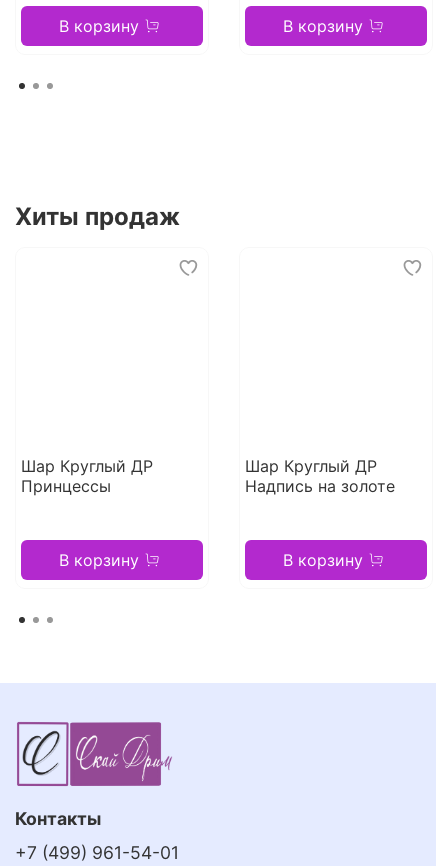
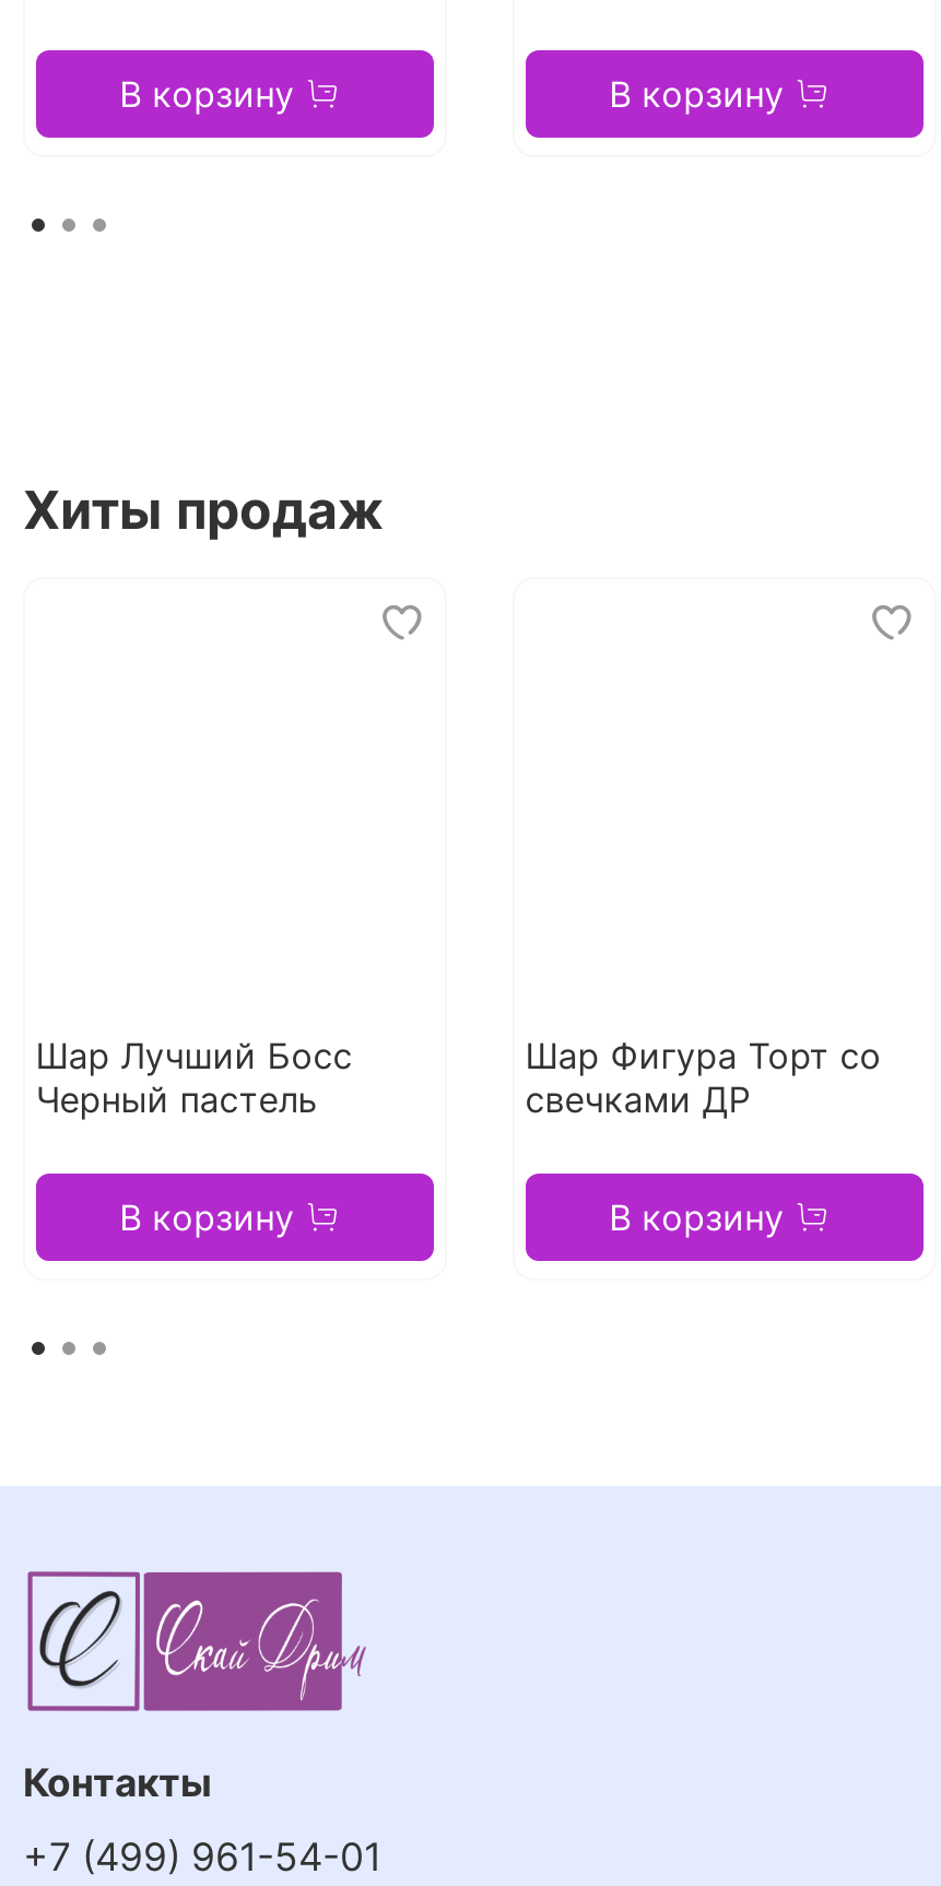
- Шар Круглый ДР
- Принцессы
+ Шар Лучший Босс
+ Черный пастель

- Шар Круглый ДР
- Надпись на золоте
+ Шар Фигура Торт со
+ свечками ДР
